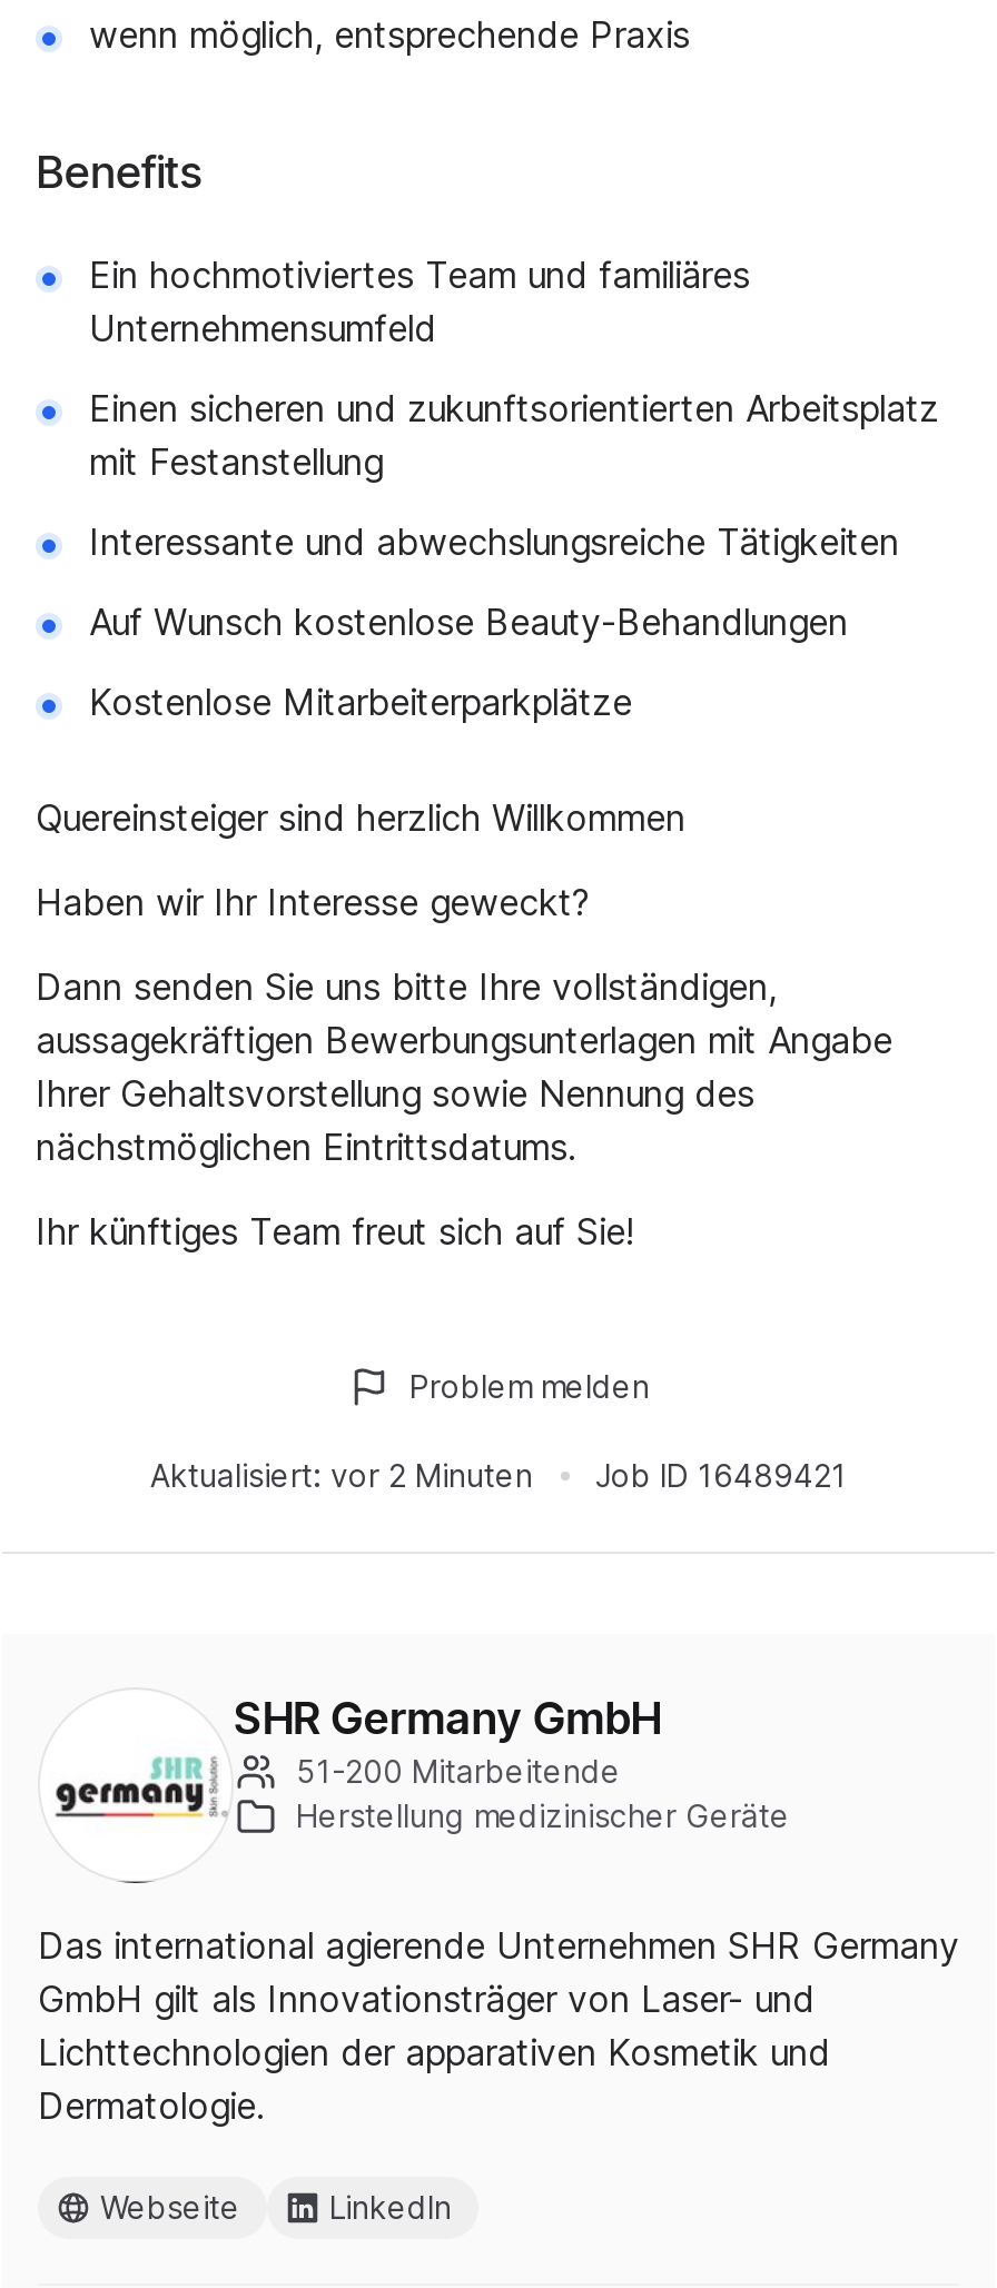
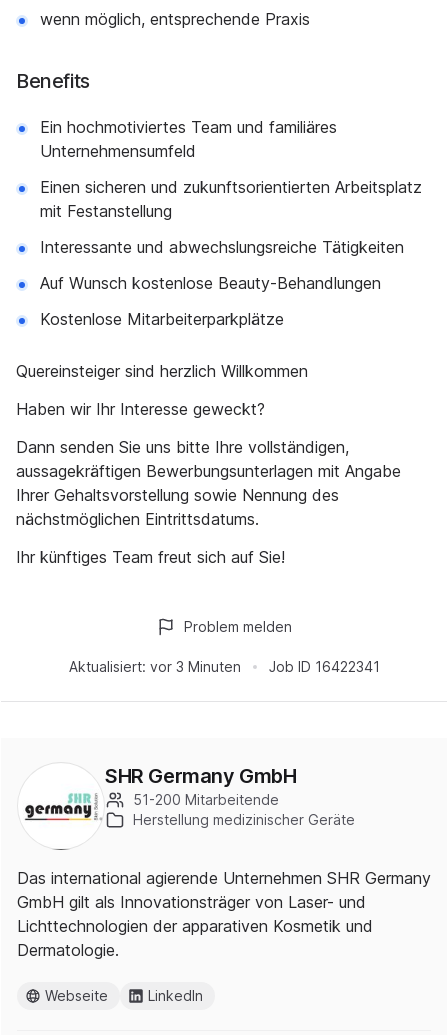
- Aktualisiert: vor 2 Minuten
+ Aktualisiert: vor 3 Minuten

- Job ID 16489421
+ Job ID 16422341
